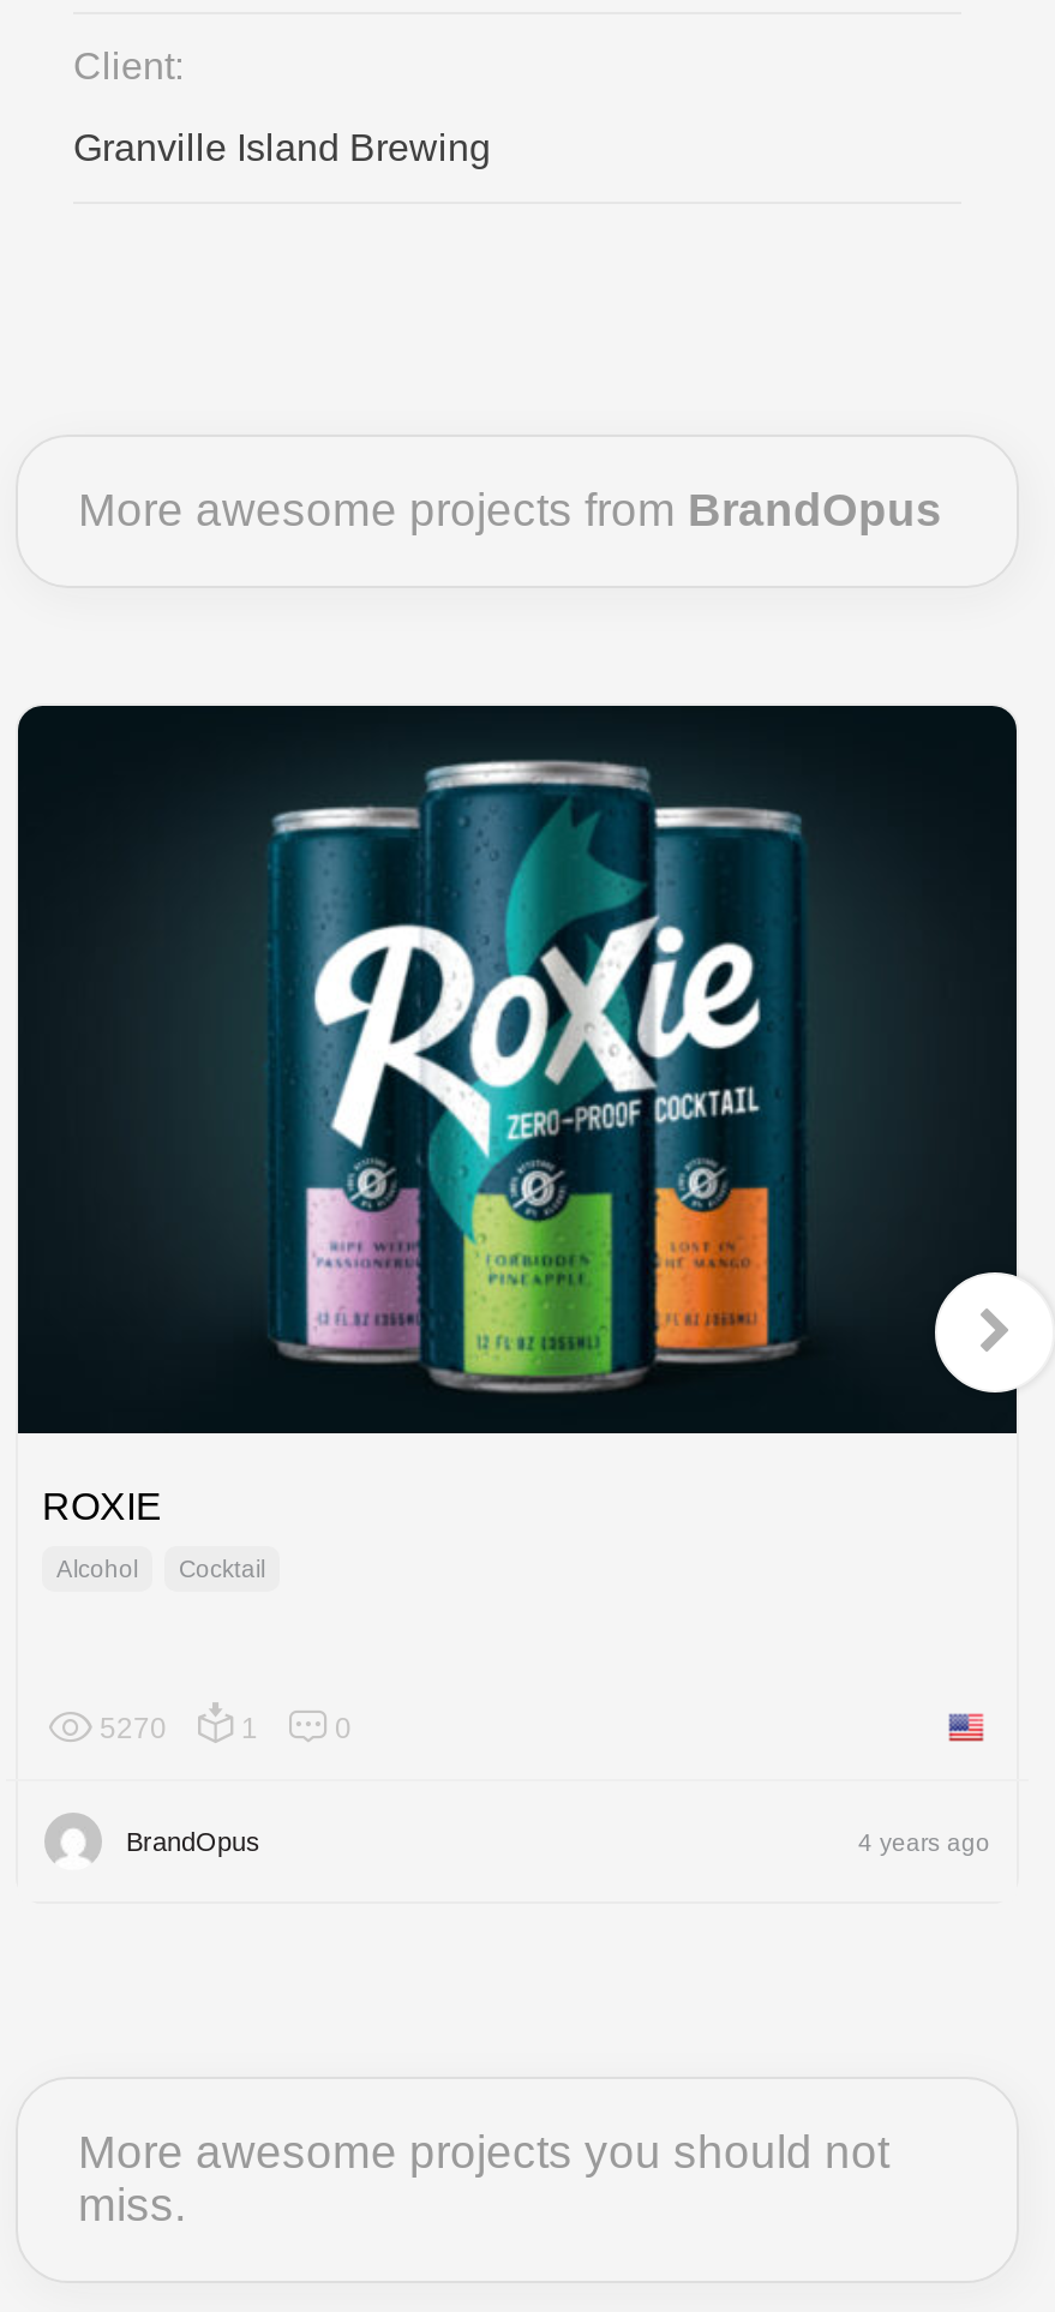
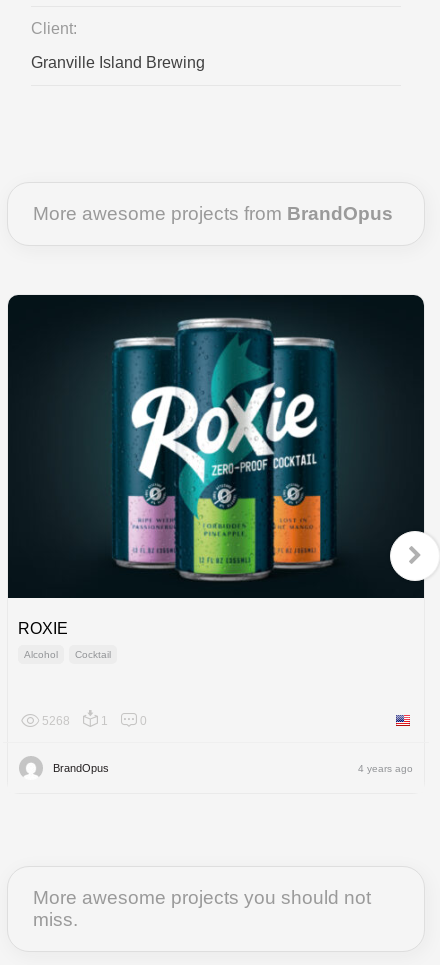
- 5270
+ 5268
